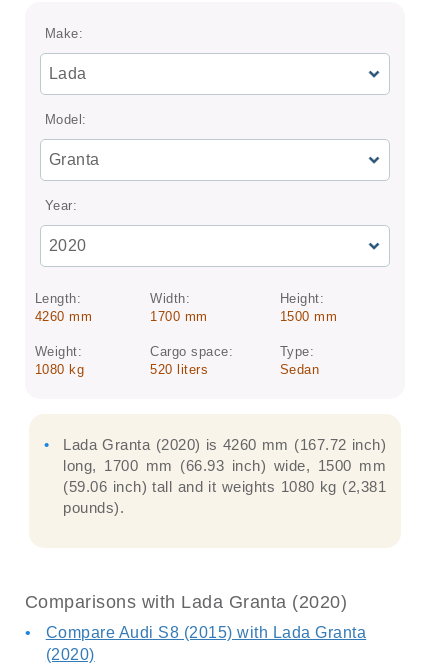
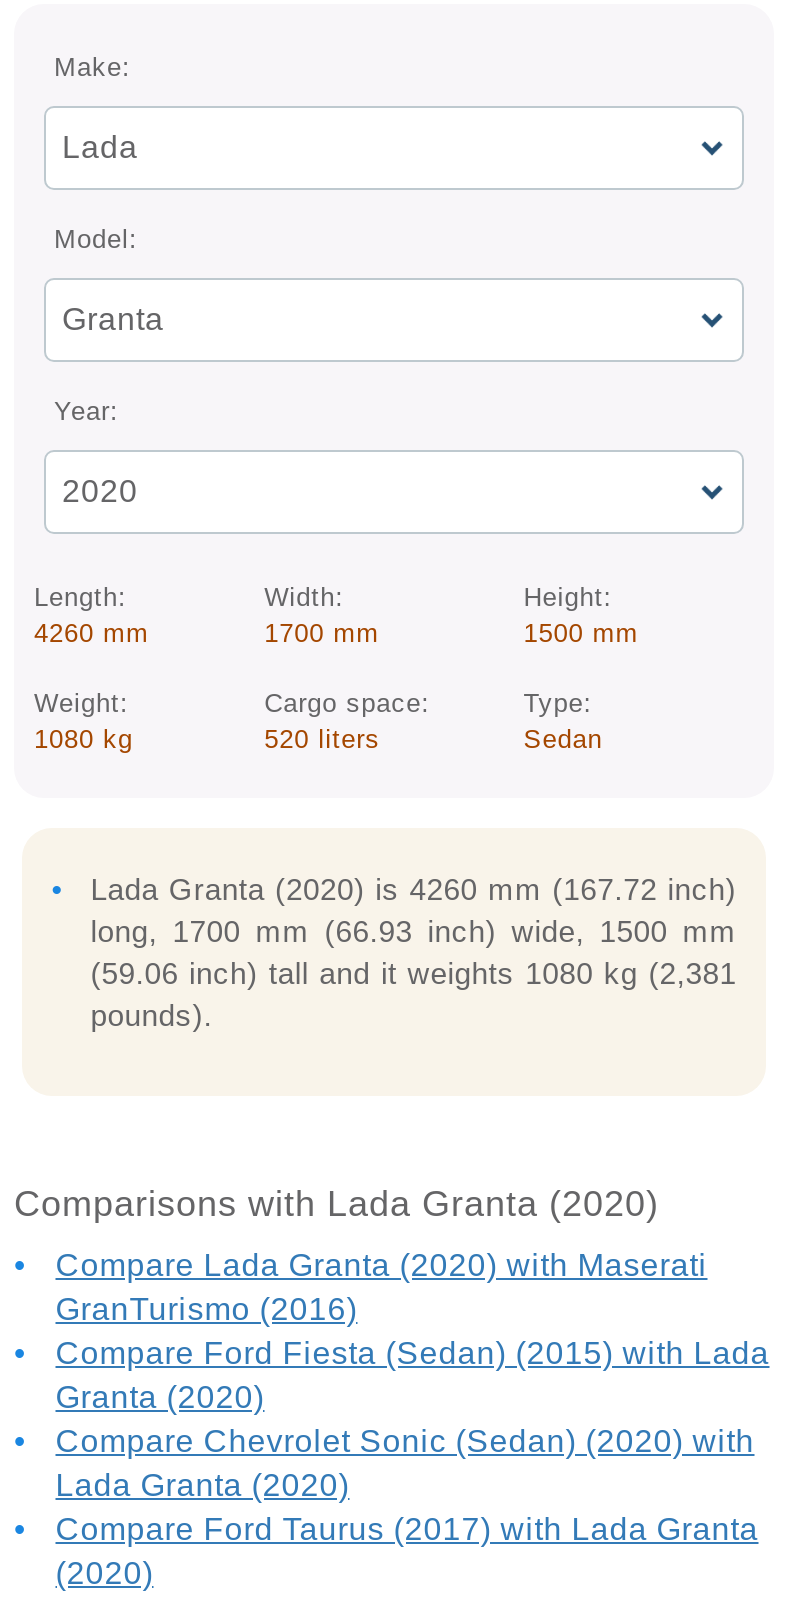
- Compare Audi S8 (2015) with Lada Granta
+ Compare Lada Granta (2020) with Maserati
+ GranTurismo (2016)
+ Compare Ford Fiesta (Sedan) (2015) with Lada
+ Granta (2020)
+ Compare Chevrolet Sonic (Sedan) (2020) with
+ Lada Granta (2020)
+ Compare Ford Taurus (2017) with Lada Granta
